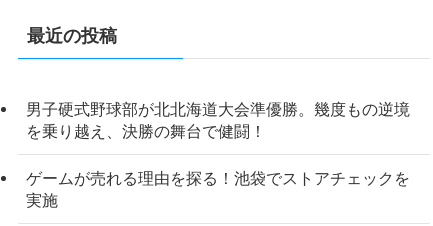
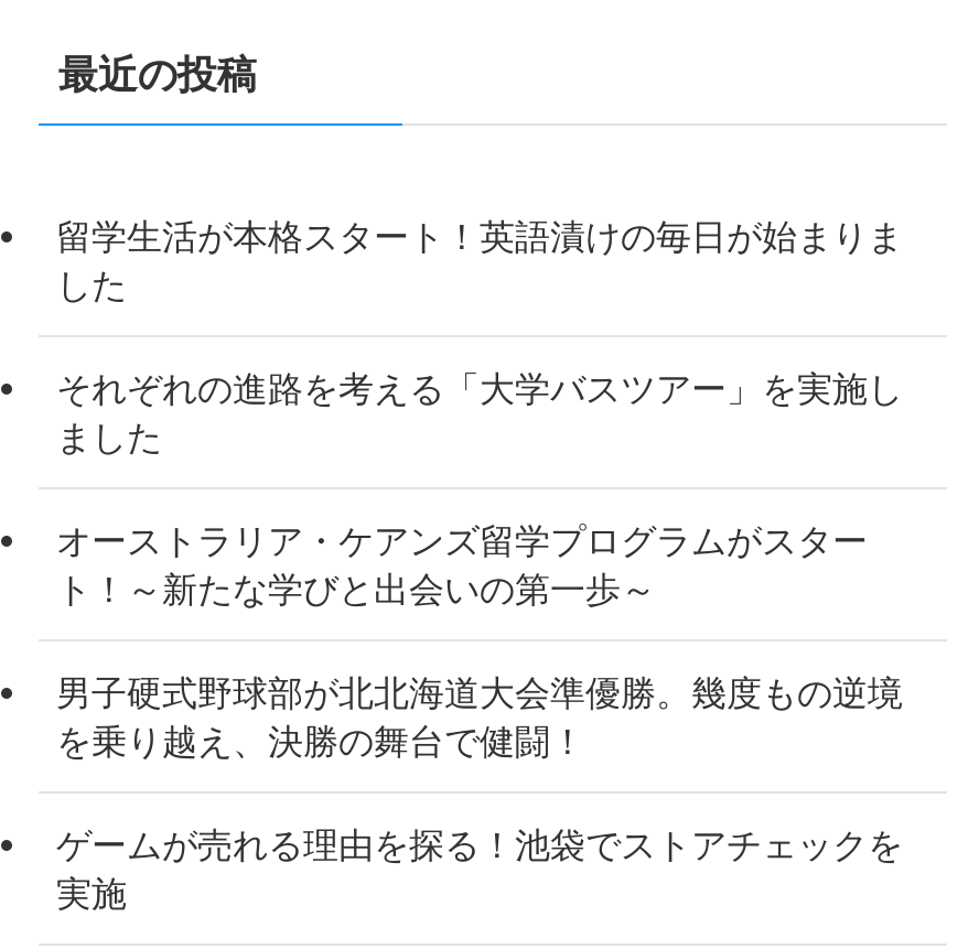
+ 留学生活が本格スタート！英語漬けの毎日が始まりま
+ した
+ それぞれの進路を考える「大学バスツアー」を実施し
+ ました
+ オーストラリア・ケアンズ留学プログラムがスター
+ ト！～新たな学びと出会いの第一歩～
